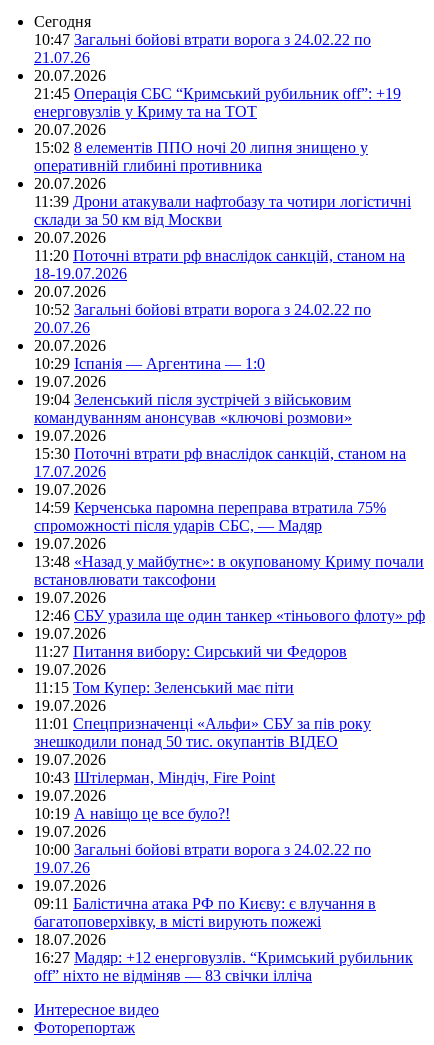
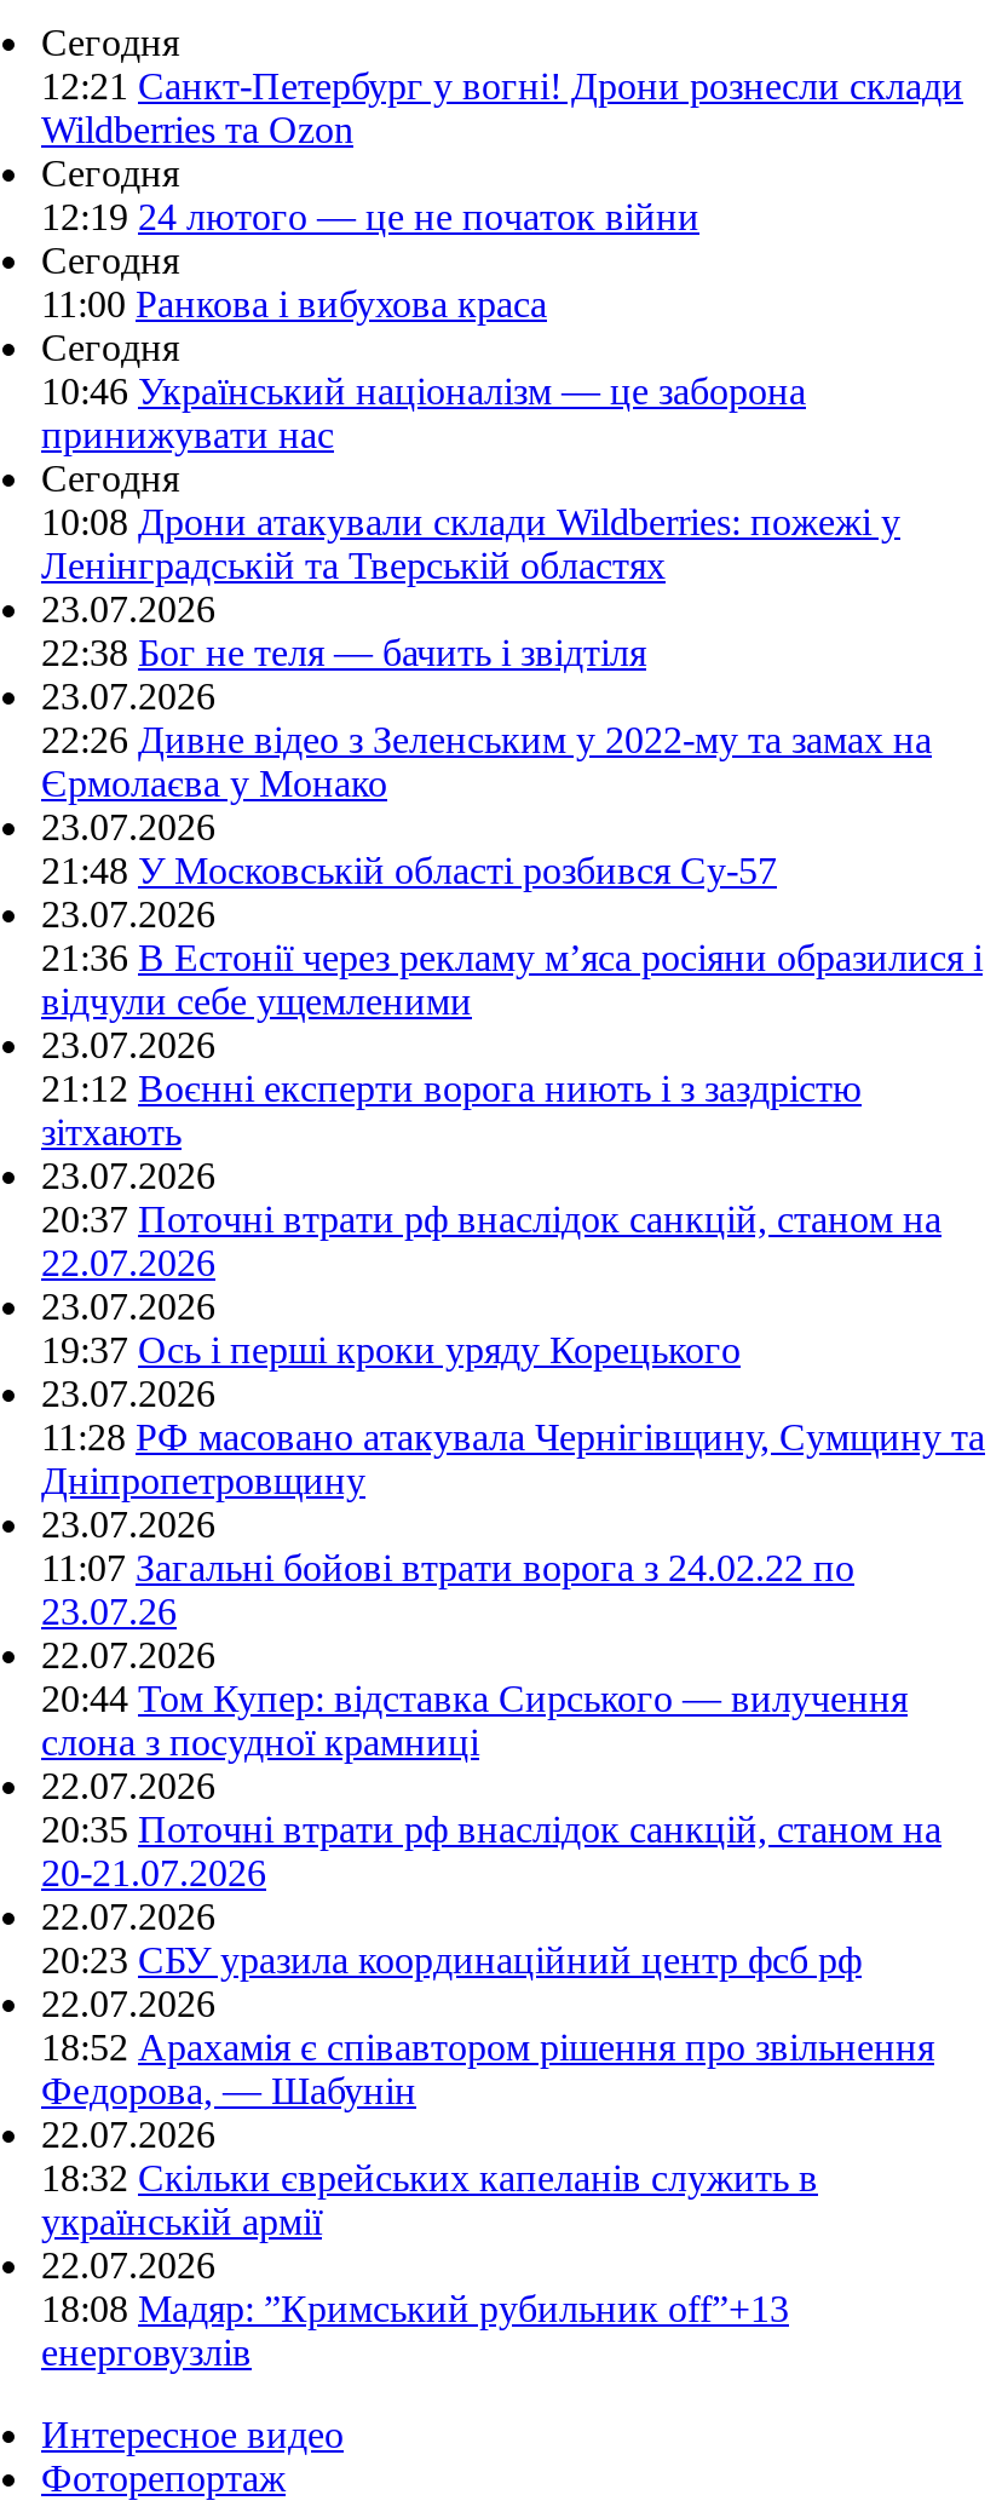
- 10:47 Загальні бойові втрати ворога з 24.02.22 по
- 21.07.26
- 20.07.2026
- 21:45 Операція СБС “Кримський рубильник off”: +19
- енерговузлів у Криму та на ТОТ
- 20.07.2026
- 15:02 8 елементів ППО ночі 20 липня знищено у
- оперативній глибині противника
- 20.07.2026
- 11:39 Дрони атакували нафтобазу та чотири логістичні
- склади за 50 км від Москви
- 20.07.2026
- 11:20 Поточні втрати рф внаслідок санкцій, станом на
- 18-19.07.2026
- 20.07.2026
- 10:52 Загальні бойові втрати ворога з 24.02.22 по
- 20.07.26
- 20.07.2026
- 10:29 Іспанія — Аргентина — 1:0
- 19.07.2026
- 19:04 Зеленський після зустрічей з військовим
- командуванням анонсував «ключові розмови»
- 19.07.2026
- 15:30 Поточні втрати рф внаслідок санкцій, станом на
- 17.07.2026
- 19.07.2026
- 14:59 Керченська паромна переправа втратила 75%
- спроможності після ударів СБС, — Мадяр
- 19.07.2026
- 13:48 «Назад у майбутнє»: в окупованому Криму почали
- встановлювати таксофони
- 19.07.2026
- 12:46 СБУ уразила ще один танкер «тіньового флоту» рф
- 19.07.2026
- 11:27 Питання вибору: Сирський чи Федоров
- 19.07.2026
- 11:15 Том Купер: Зеленський має піти
- 19.07.2026
- 11:01 Спецпризначенці «Альфи» СБУ за пів року
- знешкодили понад 50 тис. окупантів ВІДЕО
- 19.07.2026
- 10:43 Штілерман, Міндіч, Fire Point
- 19.07.2026
- 10:19 А навіщо це все було?!
- 19.07.2026
- 10:00 Загальні бойові втрати ворога з 24.02.22 по
- 19.07.26
- 19.07.2026
- 09:11 Балістична атака РФ по Києву: є влучання в
- багатоповерхівку, в місті вирують пожежі
- 18.07.2026
- 16:27 Мадяр: +12 енерговузлів. “Кримський рубильник
- off” ніхто не відміняв — 83 свічки ілліча
+ 12:21 Санкт-Петербург у вогні! Дрони рознесли склади
+ Wildberries та Ozon
+ Сегодня
+ 12:19 24 лютого — це не початок війни
+ Сегодня
+ 11:00 Ранкова і вибухова краса
+ Сегодня
+ 10:46 Український націоналізм — це заборона
+ принижувати нас
+ Сегодня
+ 10:08 Дрони атакували склади Wildberries: пожежі у
+ Ленінградській та Тверській областях
+ 23.07.2026
+ 22:38 Бог не теля — бачить і звідтіля
+ 23.07.2026
+ 22:26 Дивне відео з Зеленським у 2022-му та замах на
+ Єрмолаєва у Монако
+ 23.07.2026
+ 21:48 У Московській області розбився Су-57
+ 23.07.2026
+ 21:36 В Естонії через рекламу м’яса росіяни образилися і
+ відчули себе ущемленими
+ 23.07.2026
+ 21:12 Воєнні експерти ворога ниють і з заздрістю
+ зітхають
+ 23.07.2026
+ 20:37 Поточні втрати рф внаслідок санкцій, станом на
+ 22.07.2026
+ 23.07.2026
+ 19:37 Ось і перші кроки уряду Корецького
+ 23.07.2026
+ 11:28 РФ масовано атакувала Чернігівщину, Сумщину та
+ Дніпропетровщину
+ 23.07.2026
+ 11:07 Загальні бойові втрати ворога з 24.02.22 по
+ 23.07.26
+ 22.07.2026
+ 20:44 Том Купер: відставка Сирського — вилучення
+ слона з посудної крамниці
+ 22.07.2026
+ 20:35 Поточні втрати рф внаслідок санкцій, станом на
+ 20-21.07.2026
+ 22.07.2026
+ 20:23 СБУ уразила координаційний центр фсб рф
+ 22.07.2026
+ 18:52 Арахамія є співавтором рішення про звільнення
+ Федорова, — Шабунін
+ 22.07.2026
+ 18:32 Скільки єврейських капеланів служить в
+ українській армії
+ 22.07.2026
+ 18:08 Мадяр: ”Кримський рубильник off”+13
+ енерговузлів
